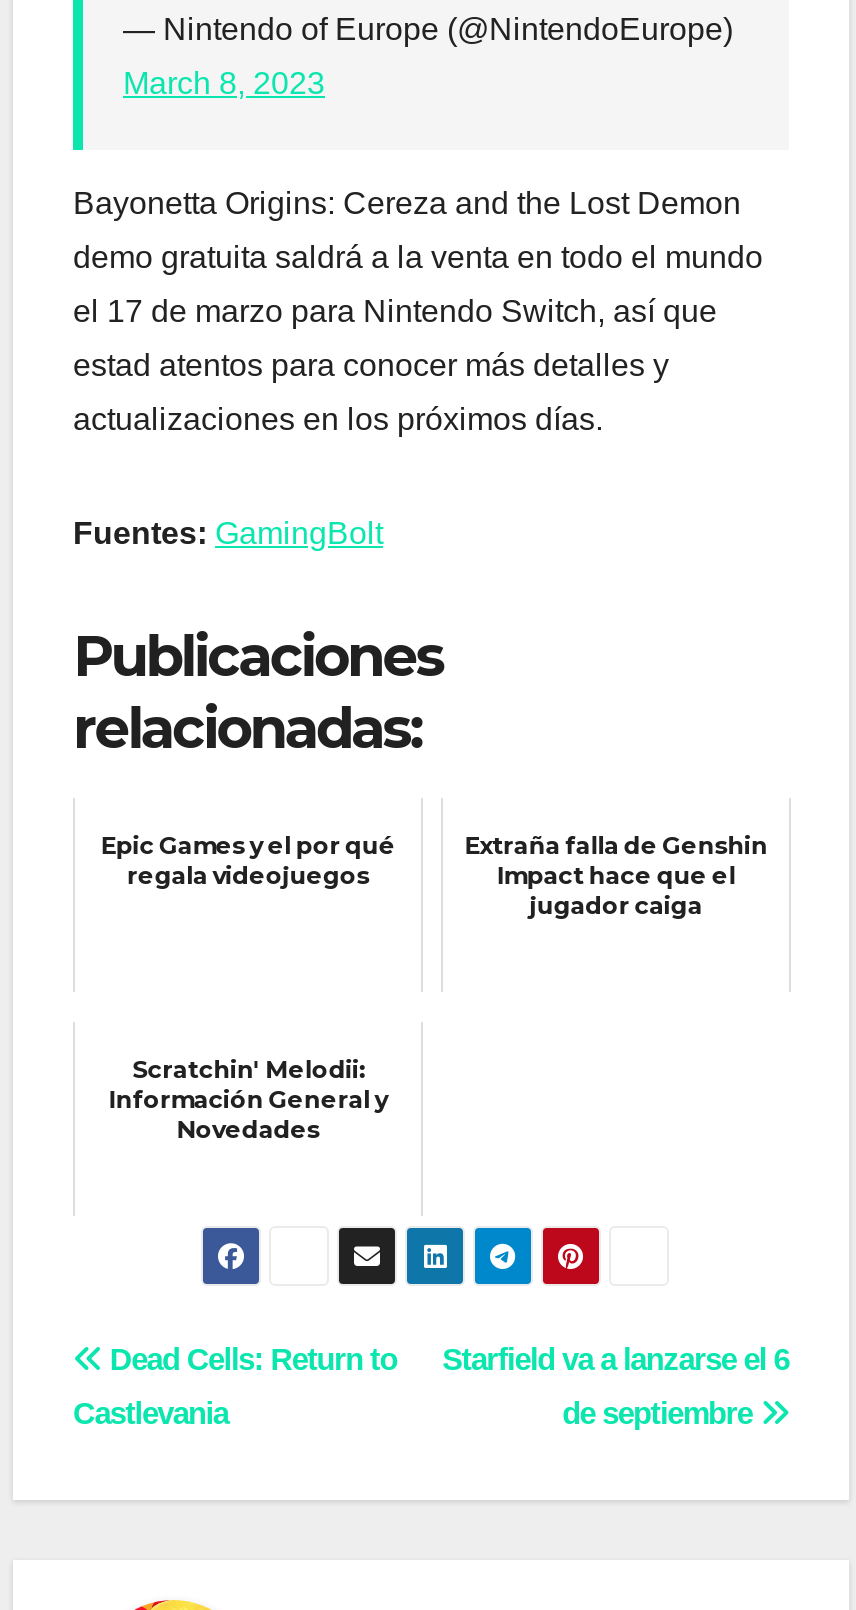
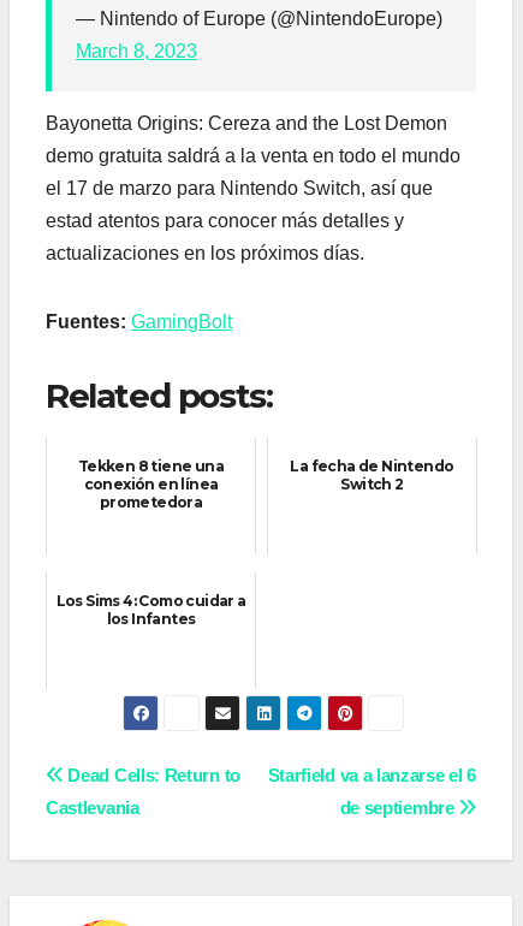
- Publicaciones
- relacionadas:
+ Related posts:

- Epic Games y el por qué
- regala videojuegos
+ Tekken 8 tiene una
+ conexión en línea
+ prometedora

- Extraña falla de Genshin
- Impact hace que el
- jugador caiga
+ La fecha de Nintendo
+ Switch 2

- Scratchin' Melodii:
- Información General y
- Novedades
+ Los Sims 4: Como cuidar a
+ los Infantes
